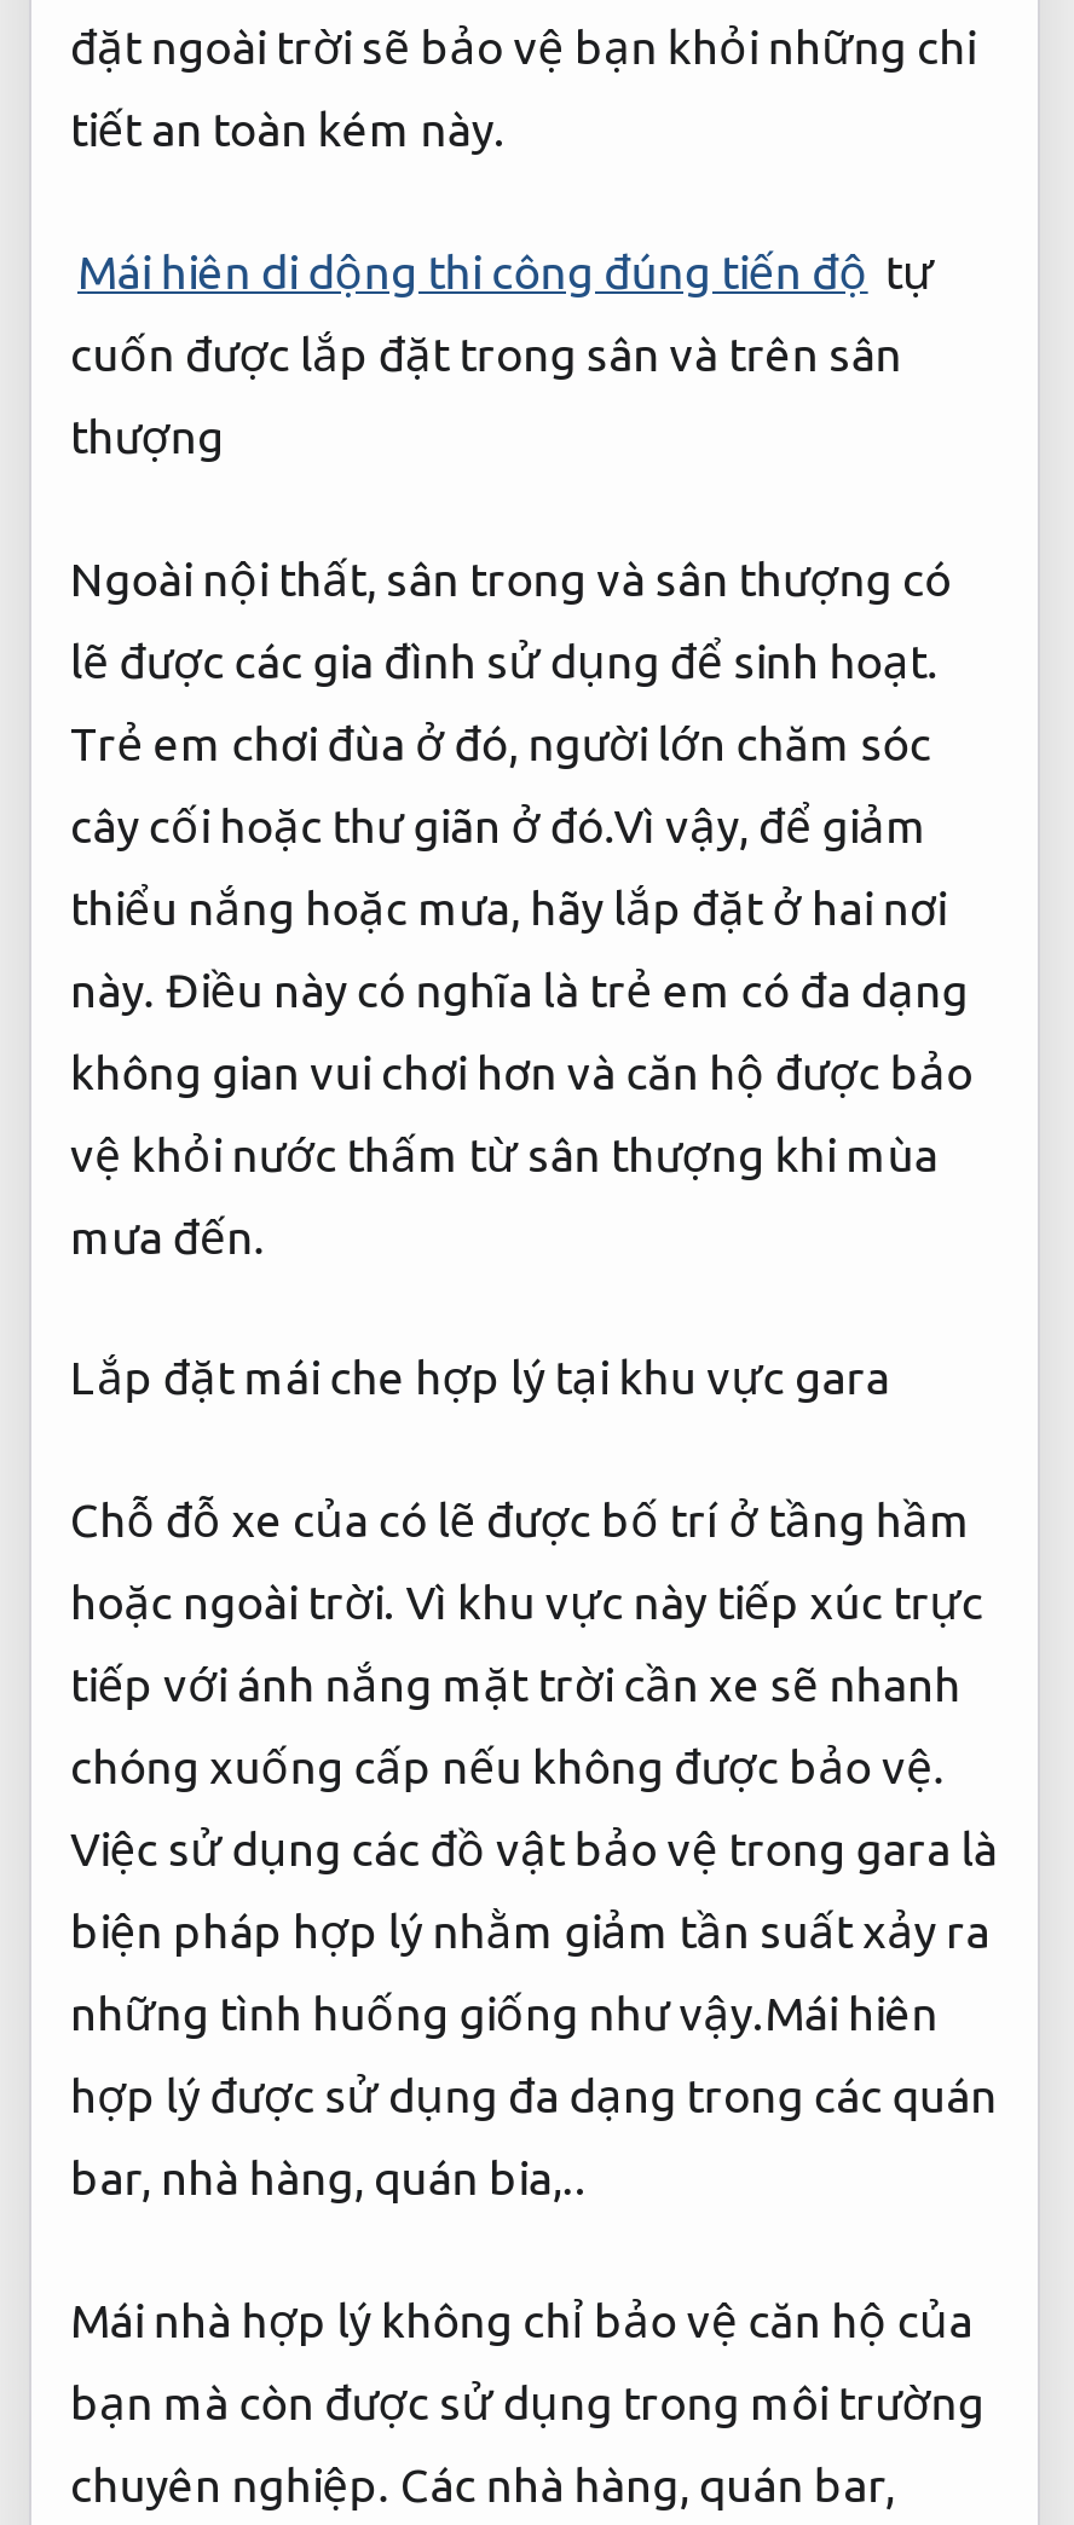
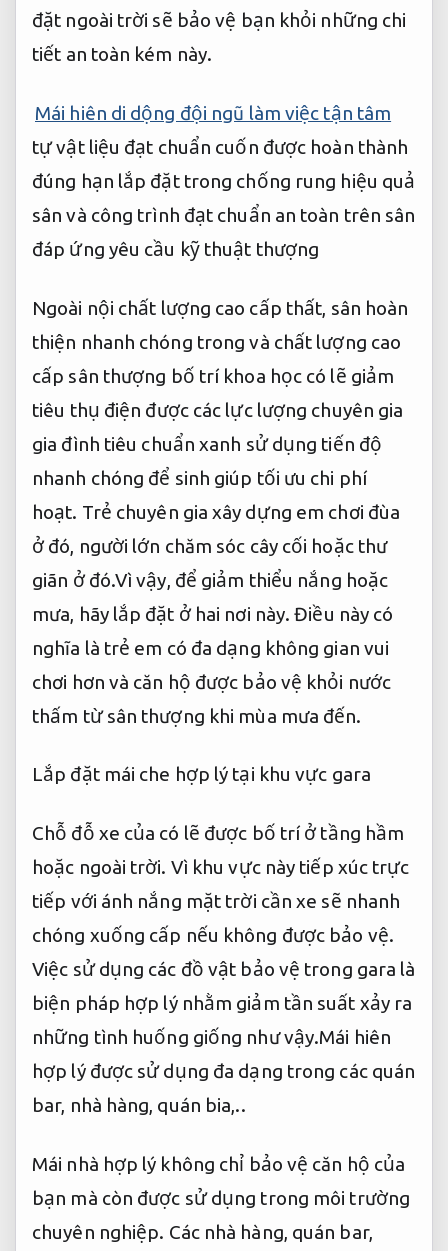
- Mái hiên di dộng thi công đúng tiến độ tự
- cuốn được lắp đặt trong sân và trên sân
- thượng
- Ngoài nội thất, sân trong và sân thượng có
- lẽ được các gia đình sử dụng để sinh hoạt.
- Trẻ em chơi đùa ở đó, người lớn chăm sóc
- cây cối hoặc thư giãn ở đó.Vì vậy, để giảm
- thiểu nắng hoặc mưa, hãy lắp đặt ở hai nơi
- này. Điều này có nghĩa là trẻ em có đa dạng
- không gian vui chơi hơn và căn hộ được bảo
- vệ khỏi nước thấm từ sân thượng khi mùa
- mưa đến.
+ Mái hiên di dộng đội ngũ làm việc tận tâm
+ tự vật liệu đạt chuẩn cuốn được hoàn thành
+ đúng hạn lắp đặt trong chống rung hiệu quả
+ sân và công trình đạt chuẩn an toàn trên sân
+ đáp ứng yêu cầu kỹ thuật thượng
+ Ngoài nội chất lượng cao cấp thất, sân hoàn
+ thiện nhanh chóng trong và chất lượng cao
+ cấp sân thượng bố trí khoa học có lẽ giảm
+ tiêu thụ điện được các lực lượng chuyên gia
+ gia đình tiêu chuẩn xanh sử dụng tiến độ
+ nhanh chóng để sinh giúp tối ưu chi phí
+ hoạt. Trẻ chuyên gia xây dựng em chơi đùa
+ ở đó, người lớn chăm sóc cây cối hoặc thư
+ giãn ở đó.Vì vậy, để giảm thiểu nắng hoặc
+ mưa, hãy lắp đặt ở hai nơi này. Điều này có
+ nghĩa là trẻ em có đa dạng không gian vui
+ chơi hơn và căn hộ được bảo vệ khỏi nước
+ thấm từ sân thượng khi mùa mưa đến.
